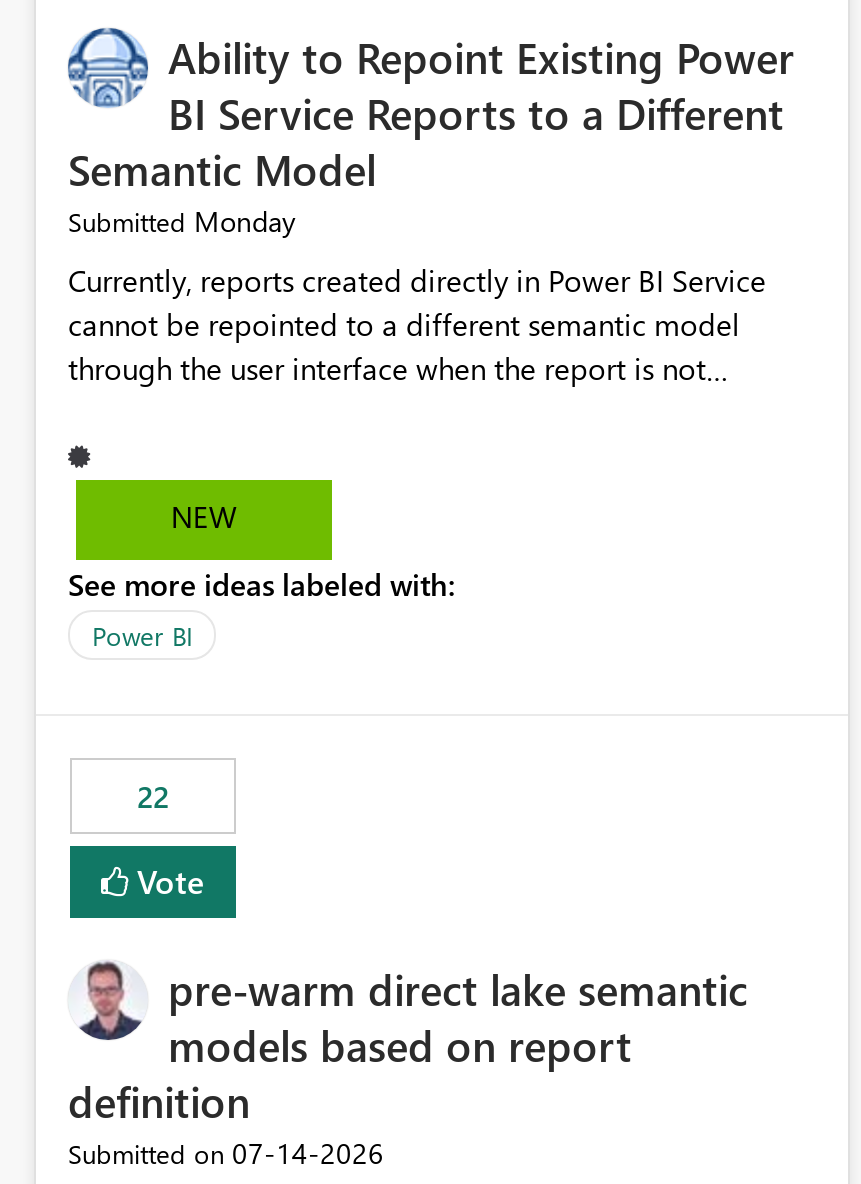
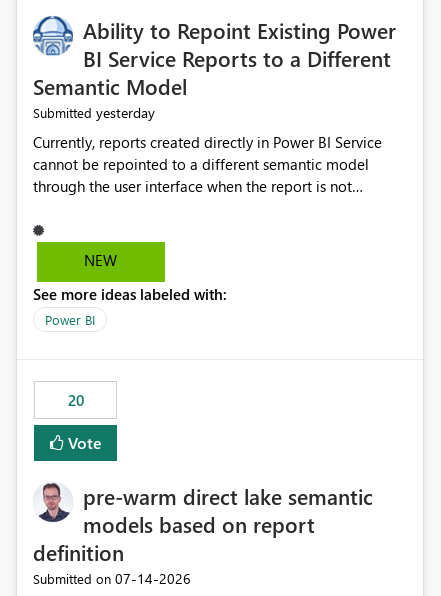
- Submitted Monday
+ Submitted yesterday

- 22
+ 20
